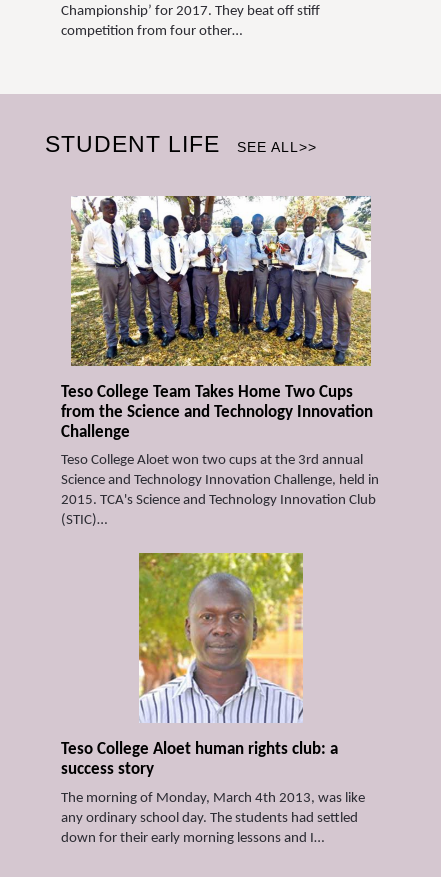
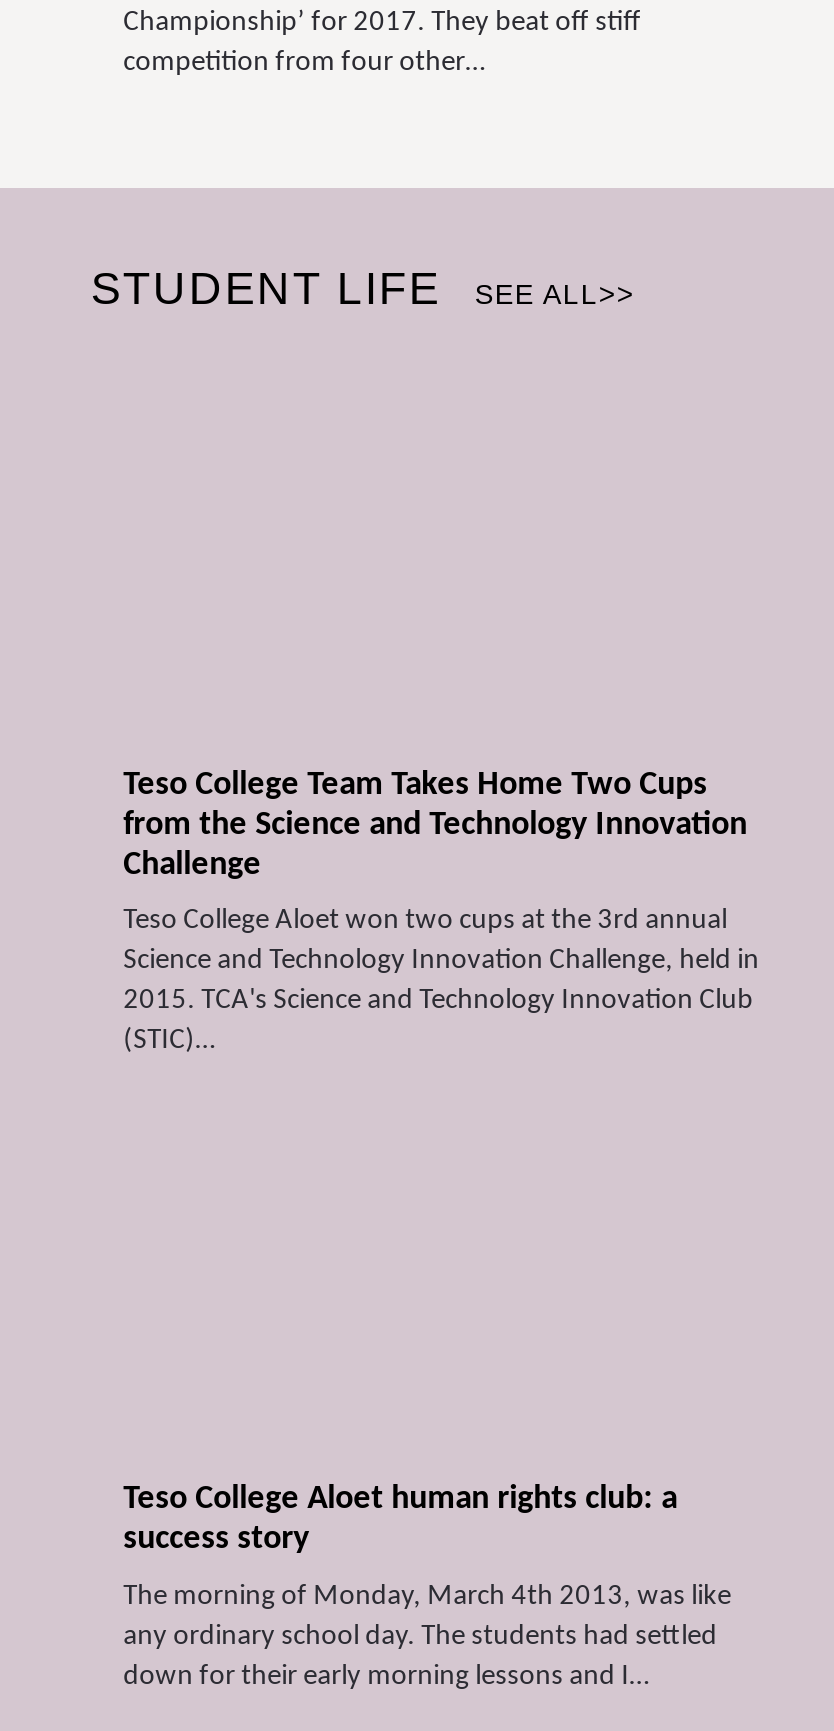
- [image]

- [image]
